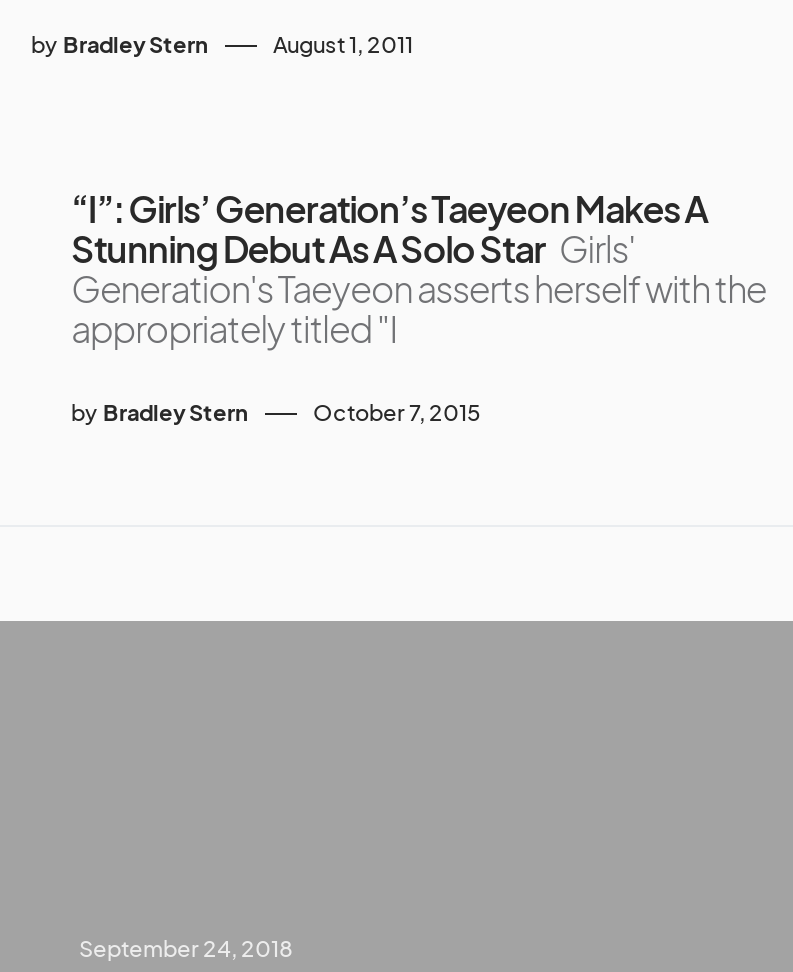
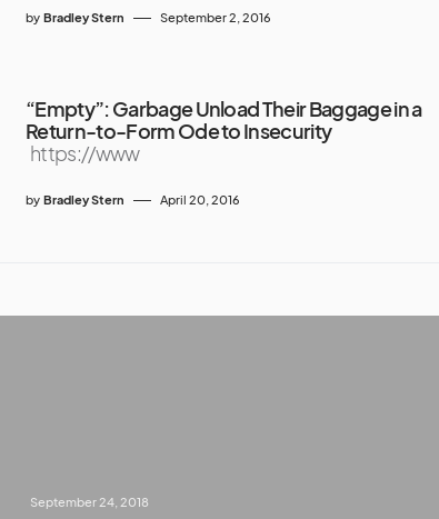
- August 1, 2011
+ September 2, 2016

- “I”: Girls’ Generation’s Taeyeon Makes A
- Stunning Debut As A Solo Star Girls'
- Generation's Taeyeon asserts herself with the
- appropriately titled "I
+ “Empty”: Garbage Unload Their Baggage in a
+ Return-to-Form Ode to Insecurity
+ https://www

- October 7, 2015
+ April 20, 2016
